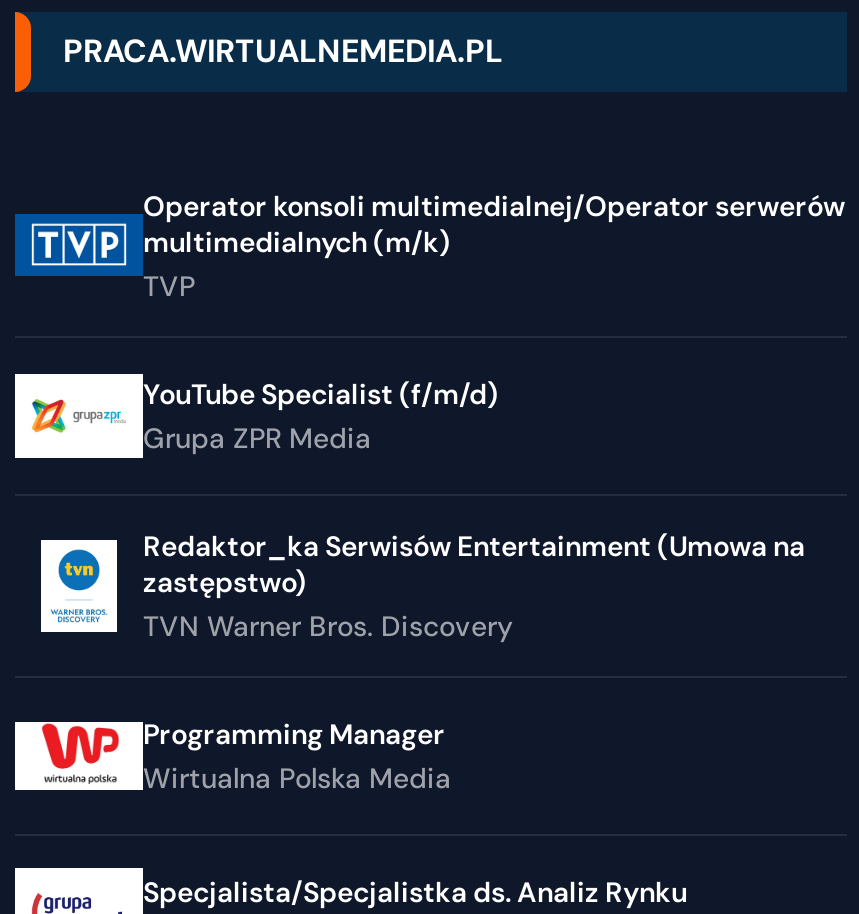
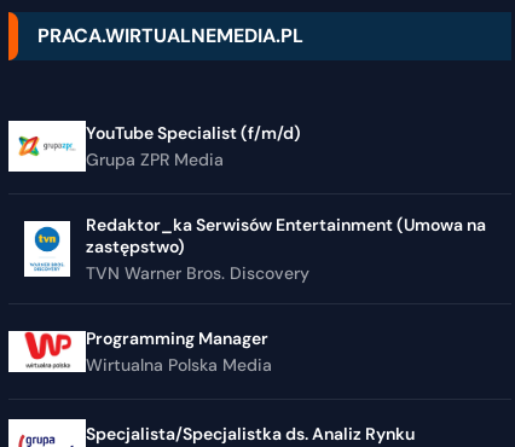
- [image]
- Operator konsoli multimedialnej/Operator serwerów
- multimedialnych (m/k)
- TVP
